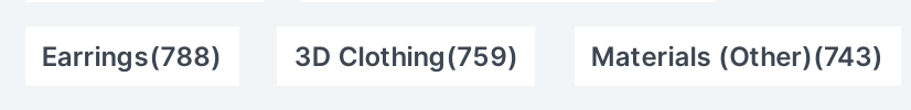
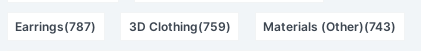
- Earrings(788)
+ Earrings(787)
